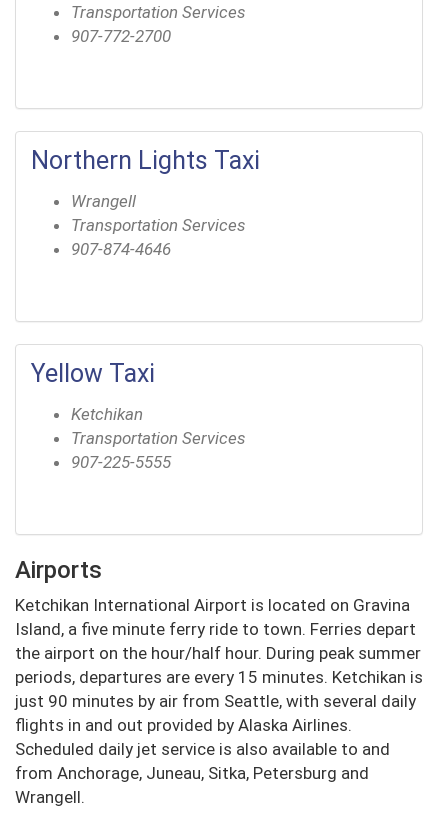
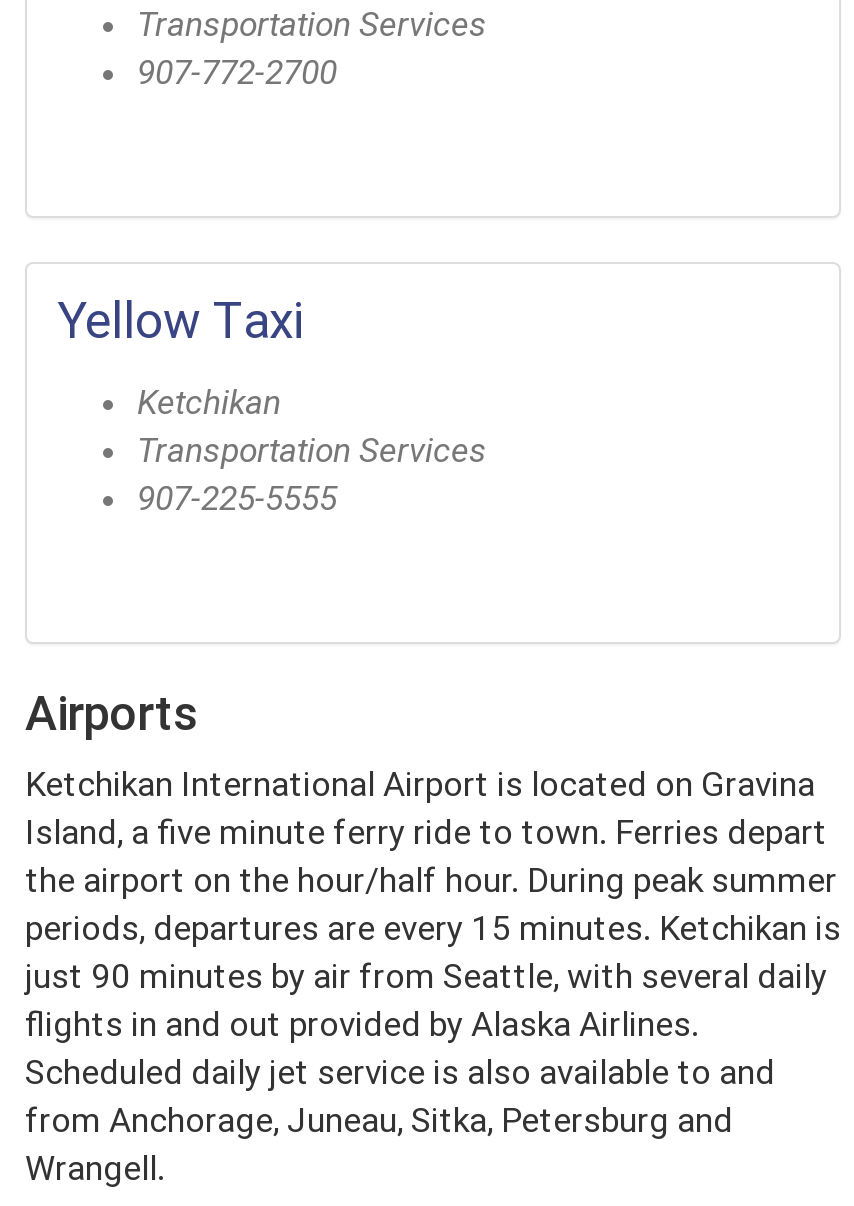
- Northern Lights Taxi
- Wrangell
- Transportation Services
- 907-874-4646
